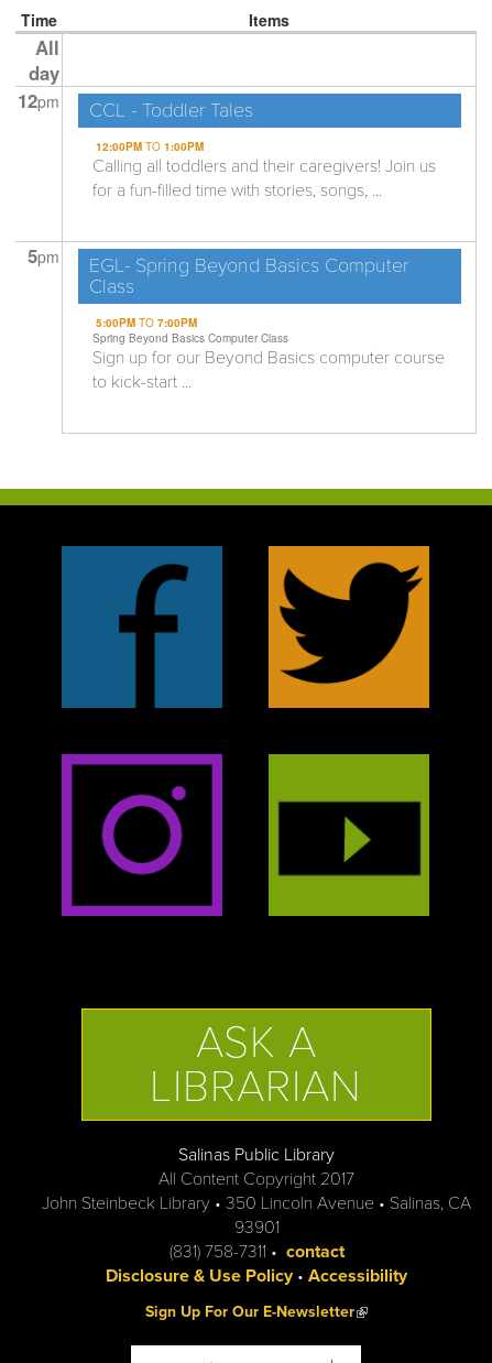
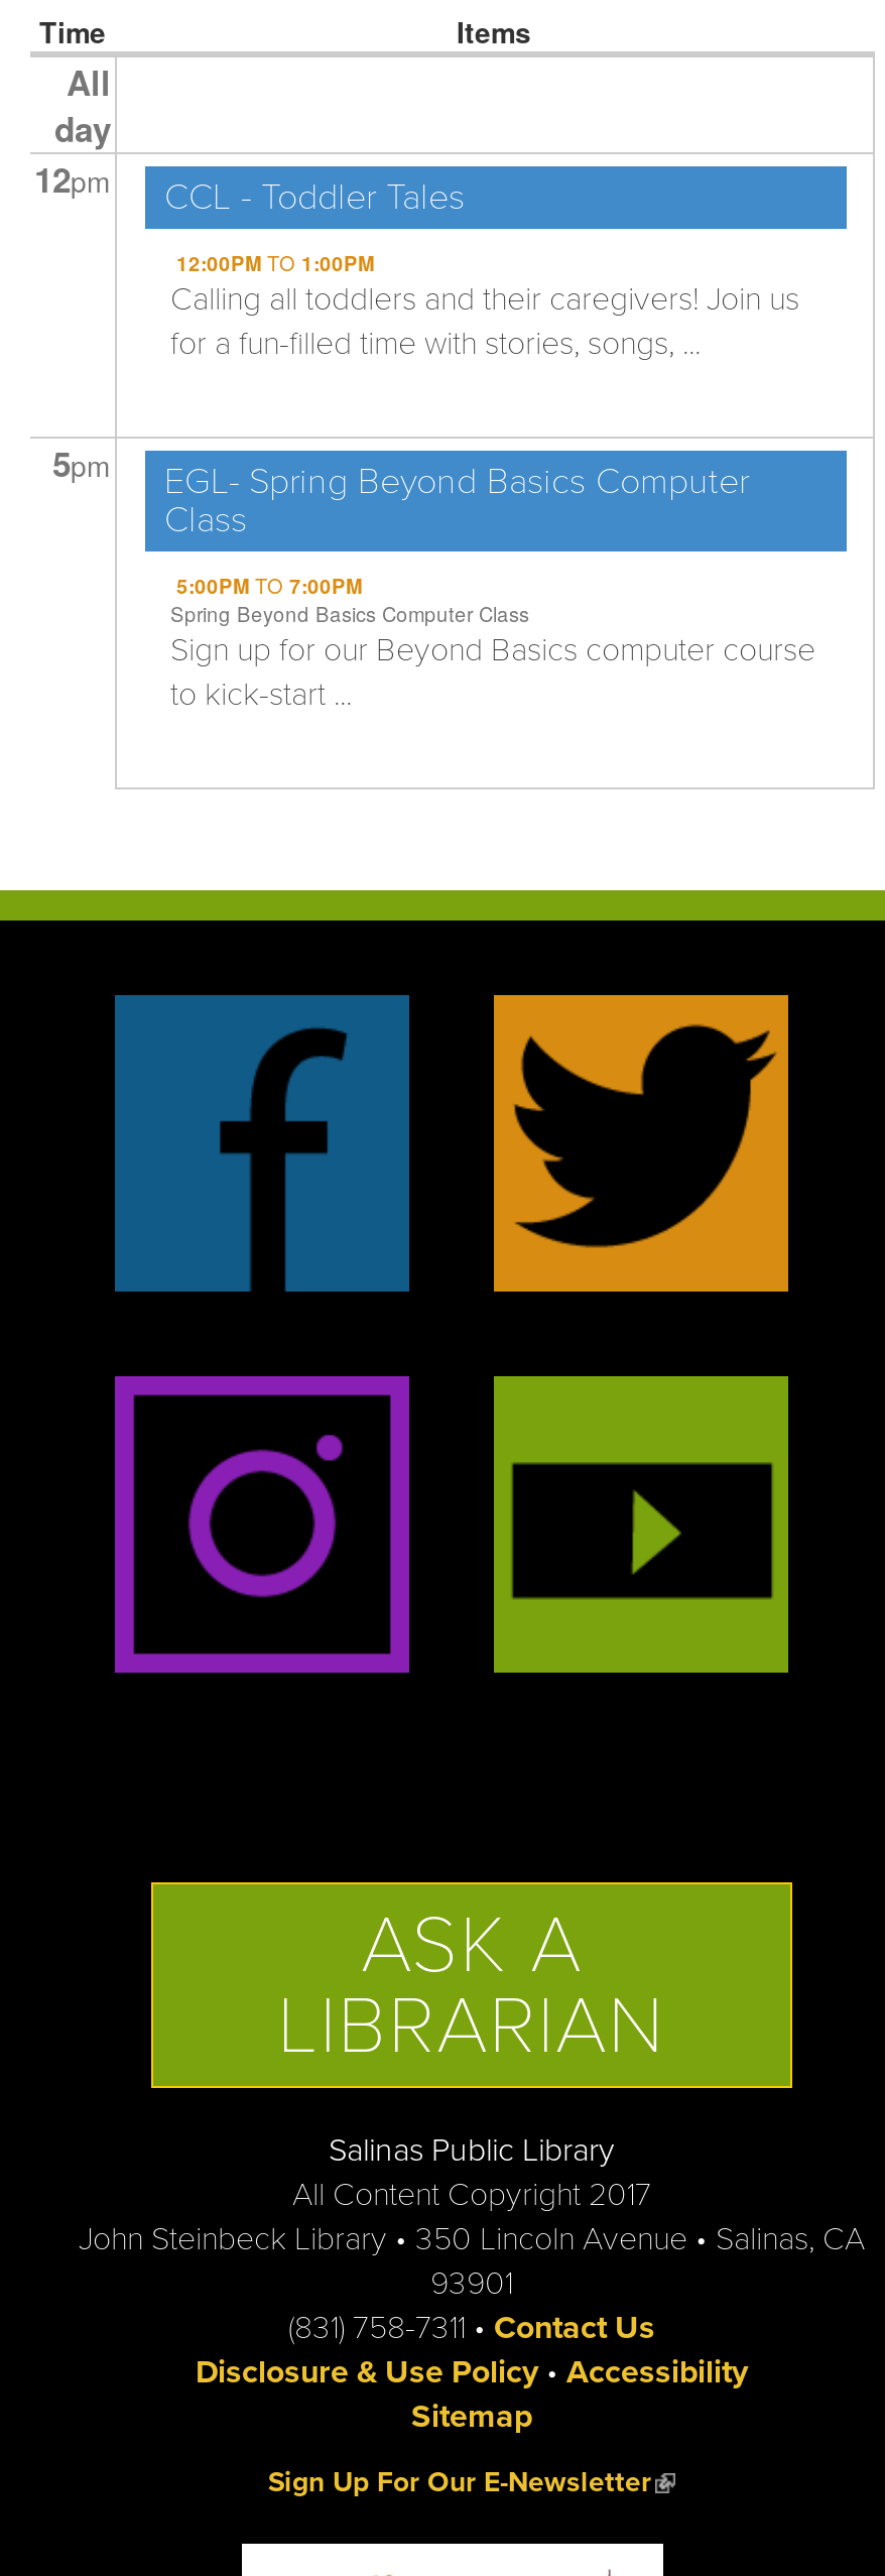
- (831) 758-7311 • contact
+ (831) 758-7311 • Contact Us

+ Sitemap
